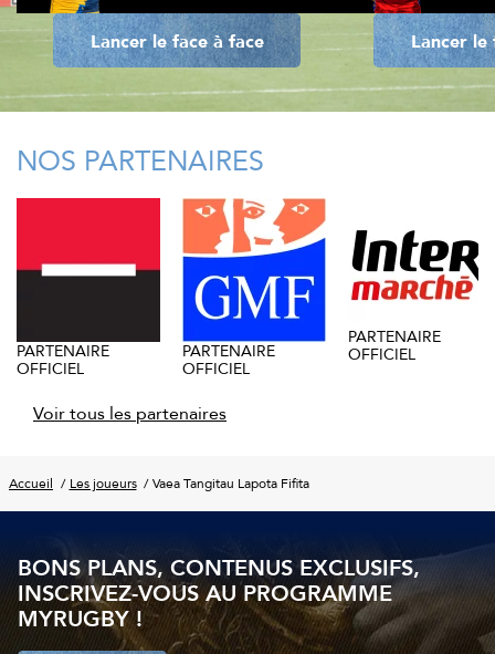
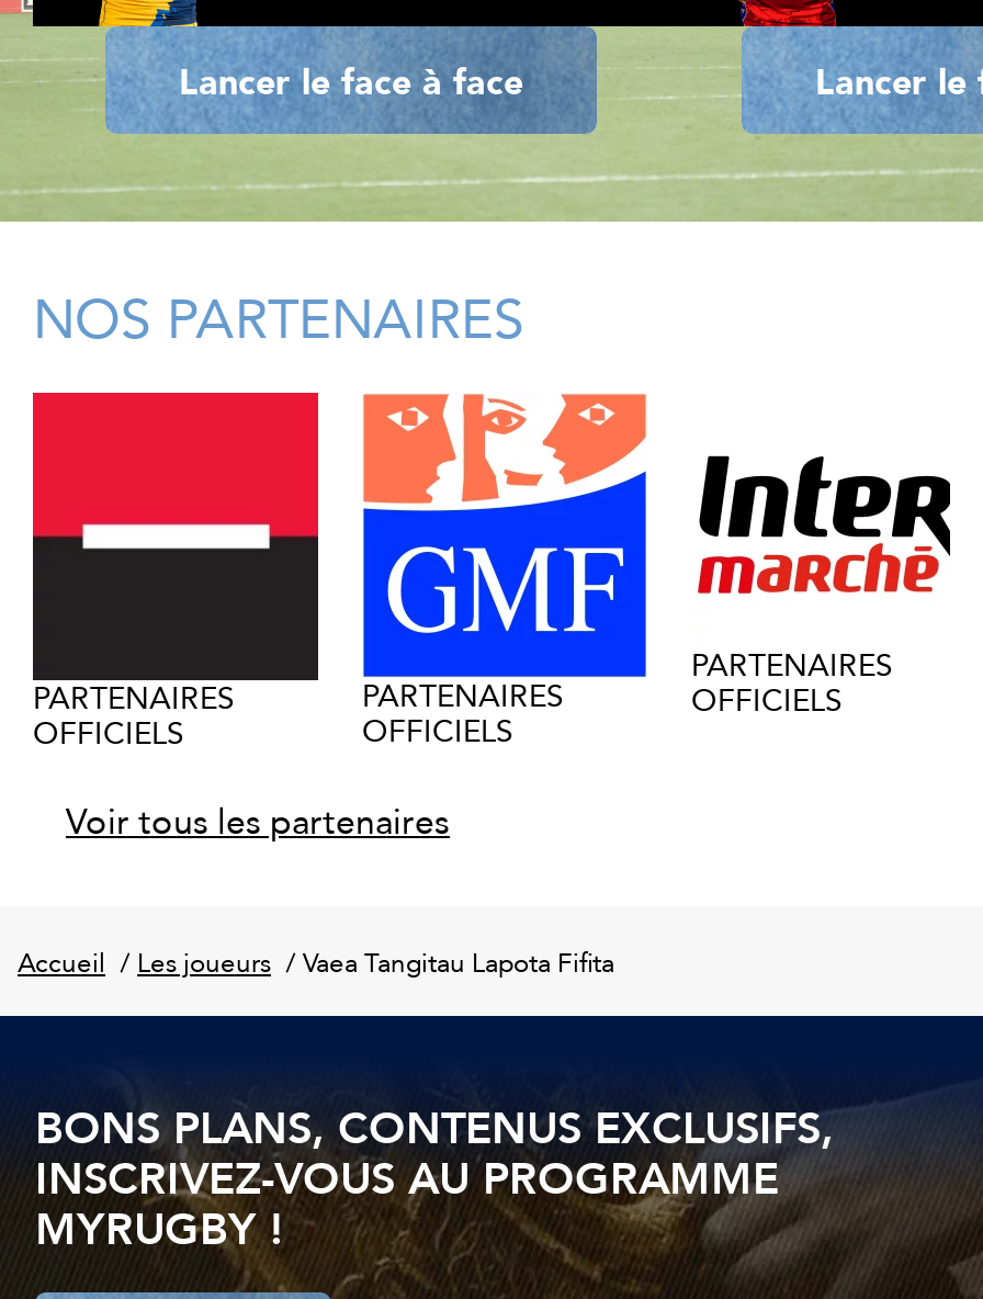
- PARTENAIRE
- OFFICIEL
+ PARTENAIRES
+ OFFICIELS

- PARTENAIRE
- OFFICIEL
+ PARTENAIRES
+ OFFICIELS

- PARTENAIRE
- OFFICIEL
+ PARTENAIRES
+ OFFICIELS
